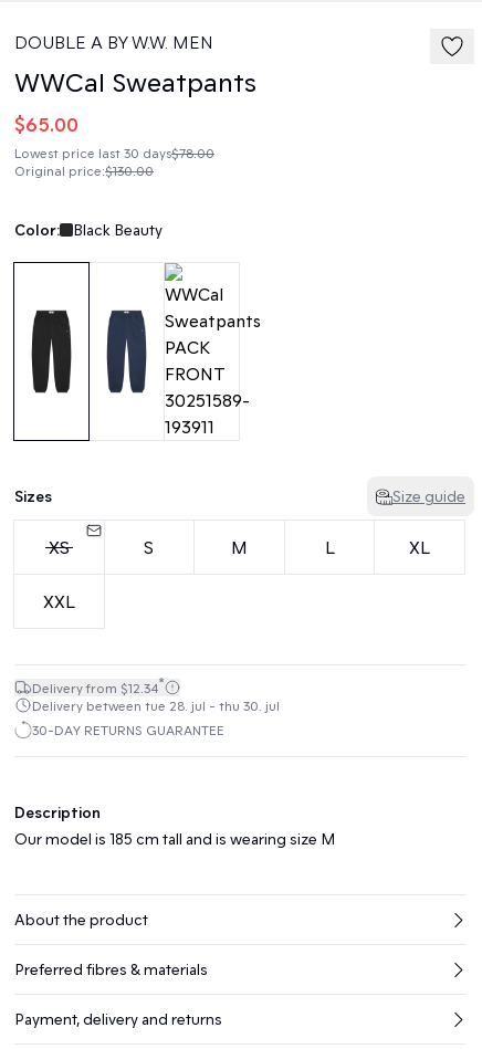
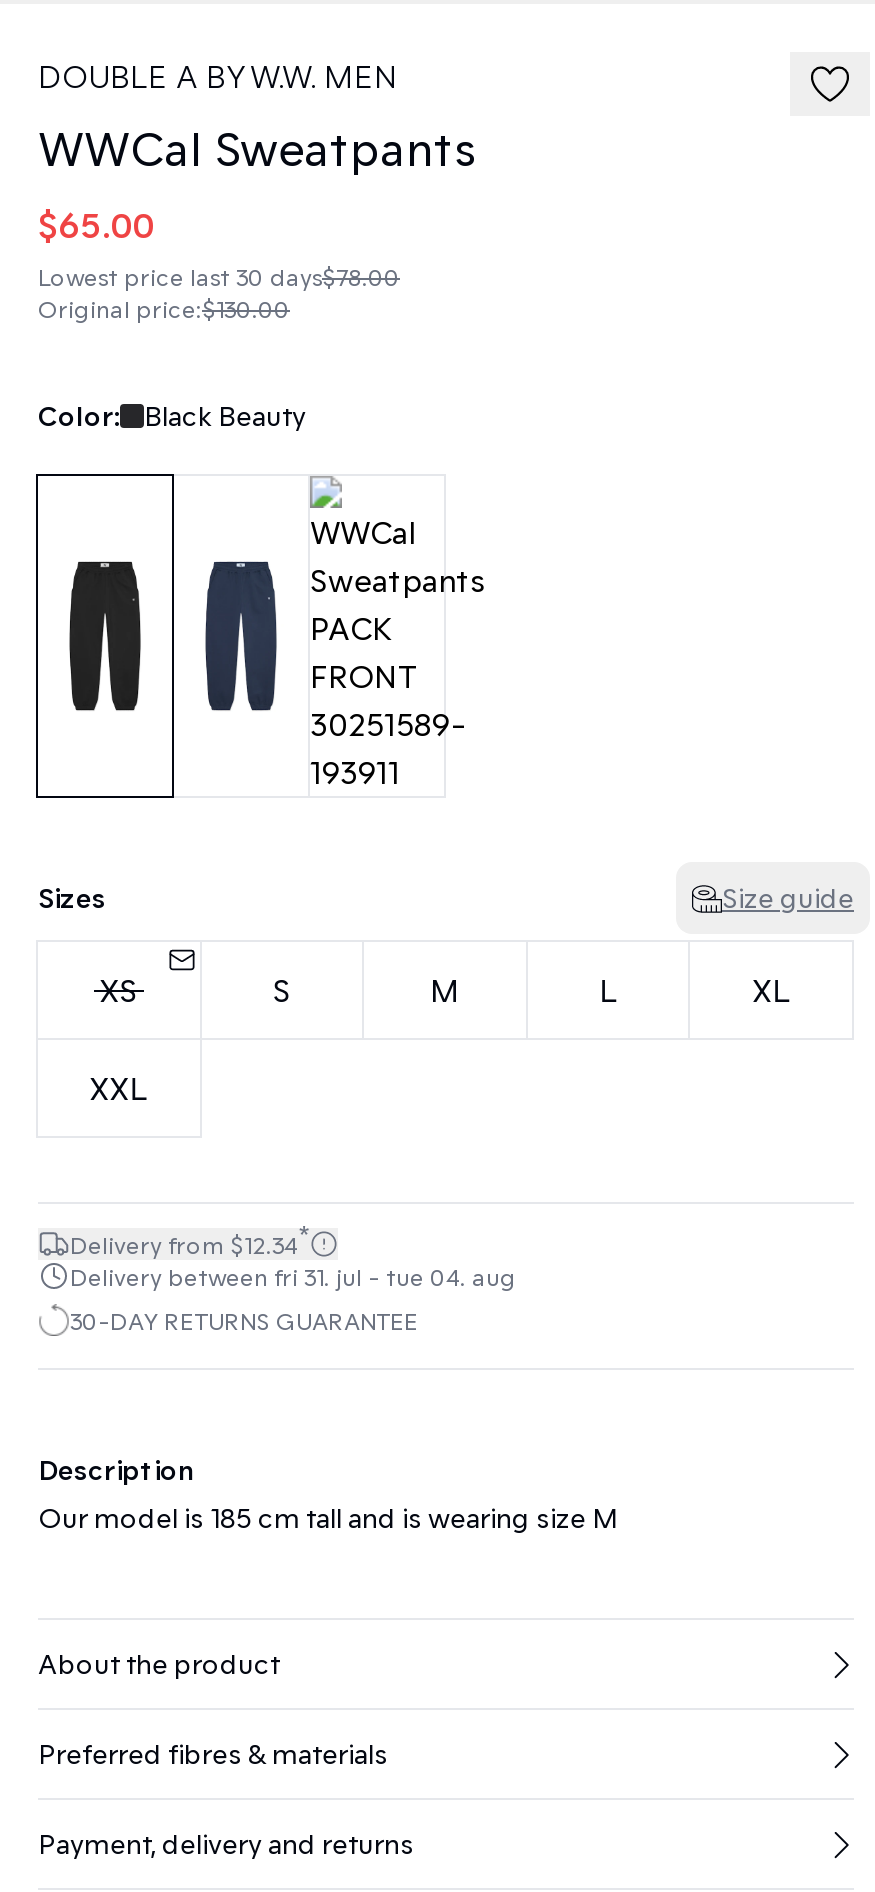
- Delivery between tue 28. jul - thu 30. jul
+ Delivery between fri 31. jul - tue 04. aug
